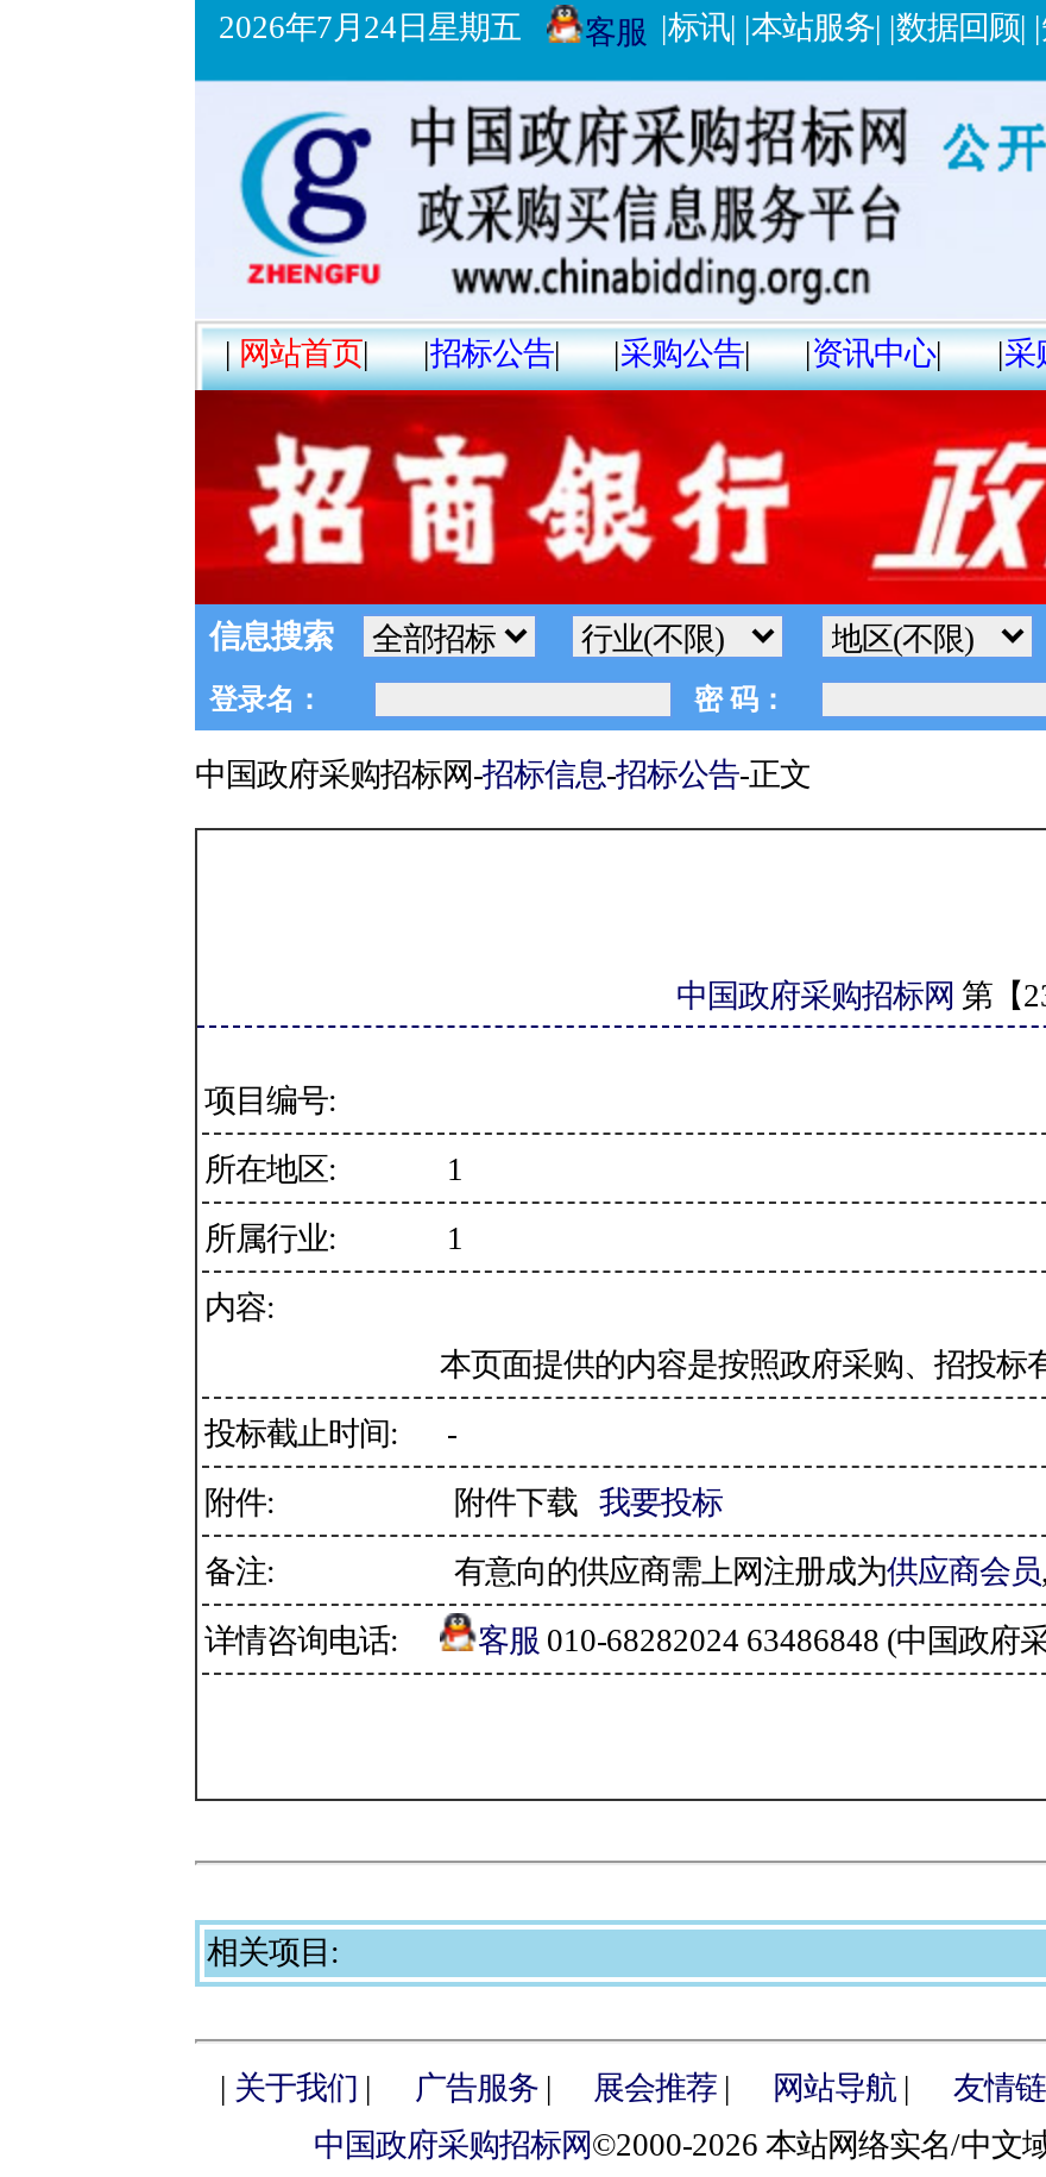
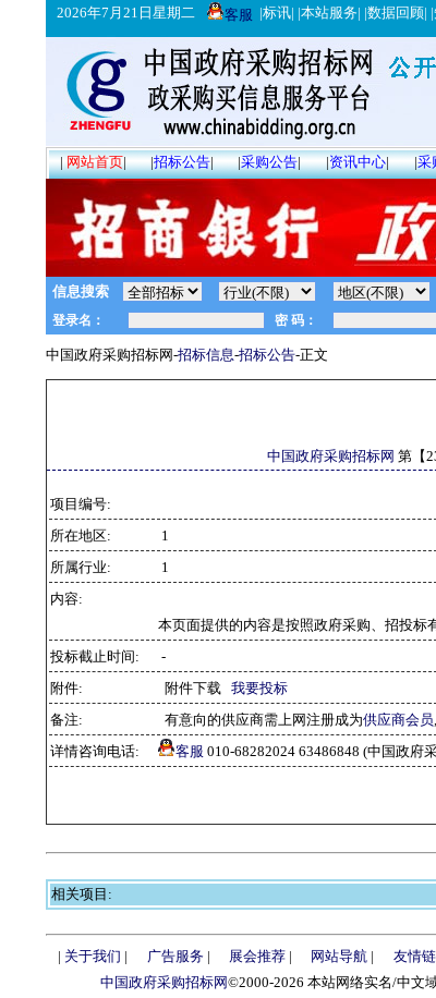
- 2026年7月24日星期五
+ 2026年7月21日星期二
